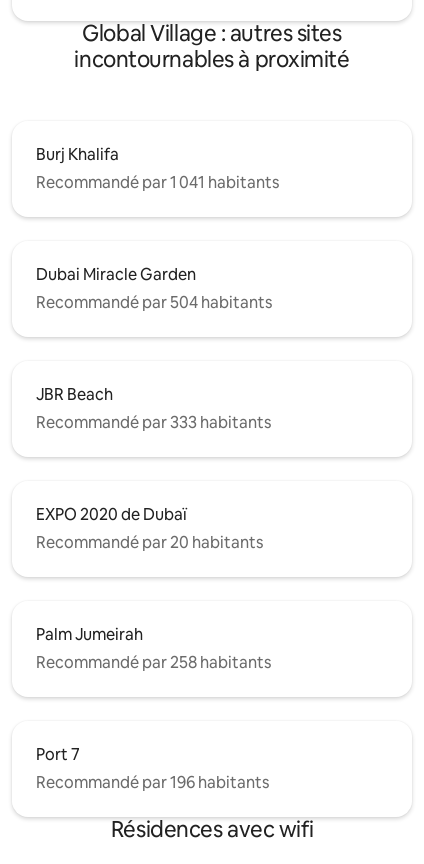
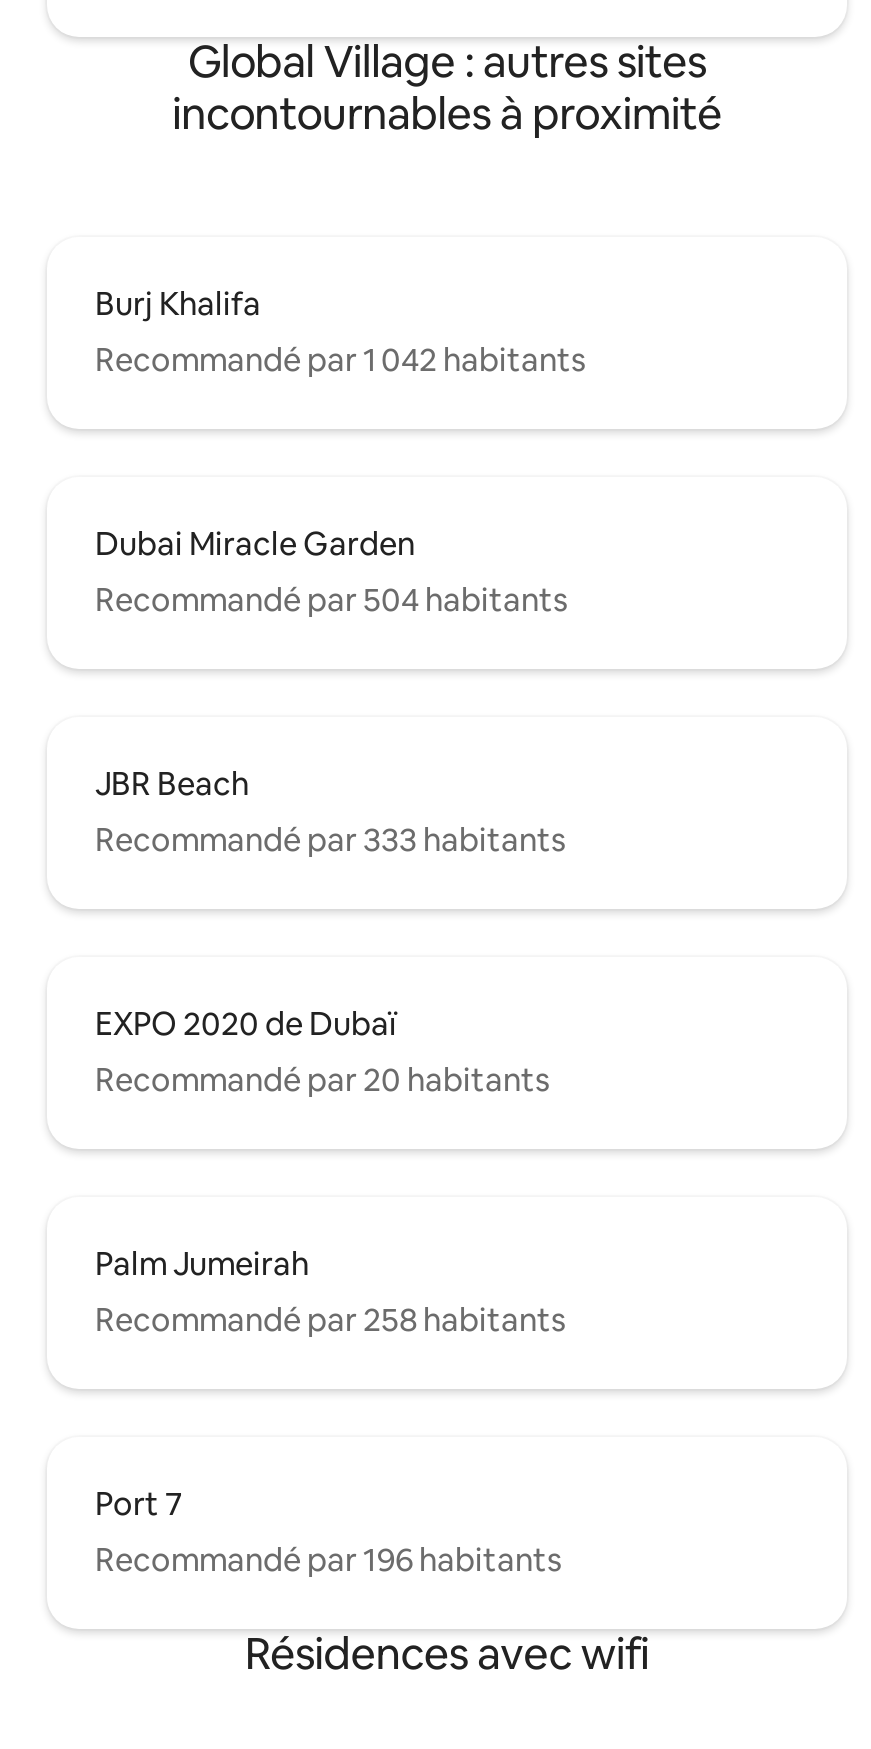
- Recommandé par 1 041 habitants
+ Recommandé par 1 042 habitants
